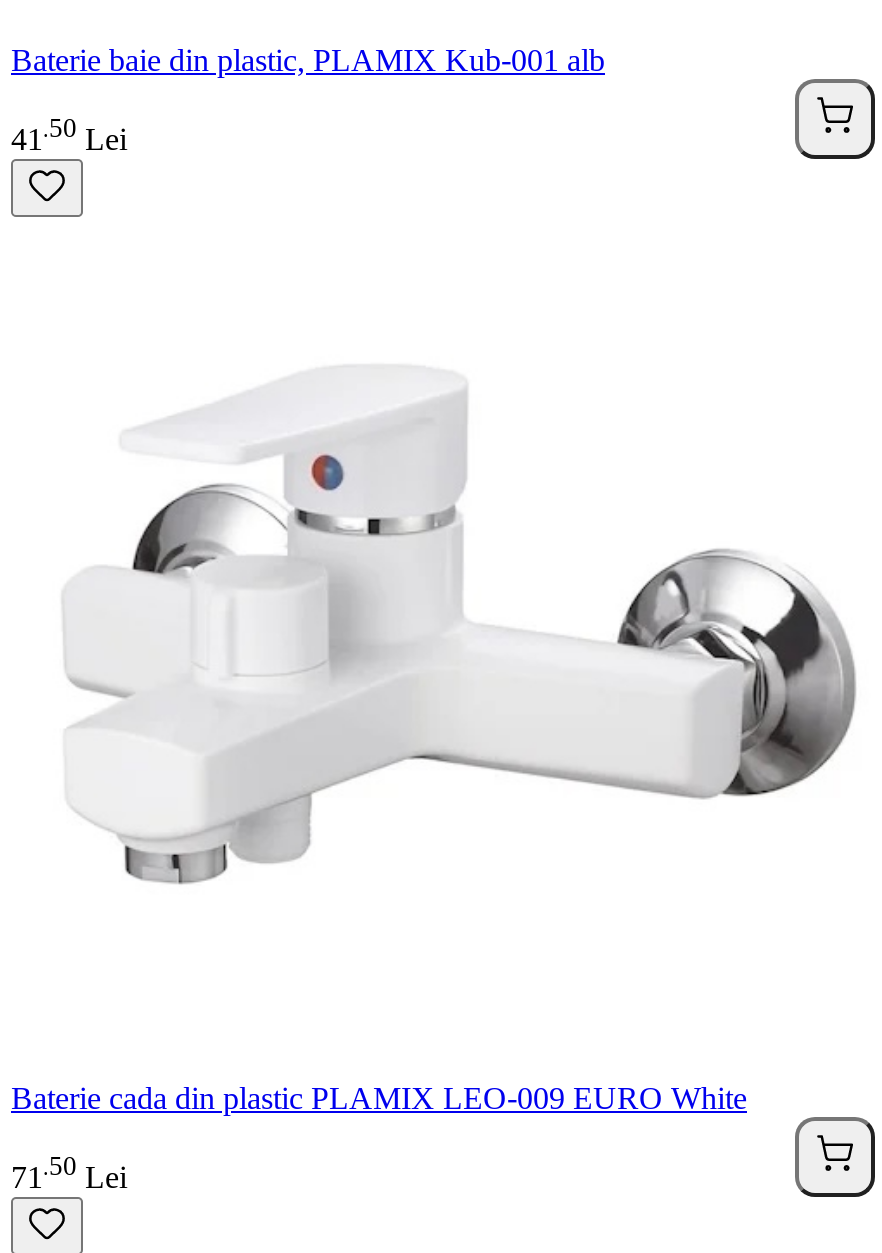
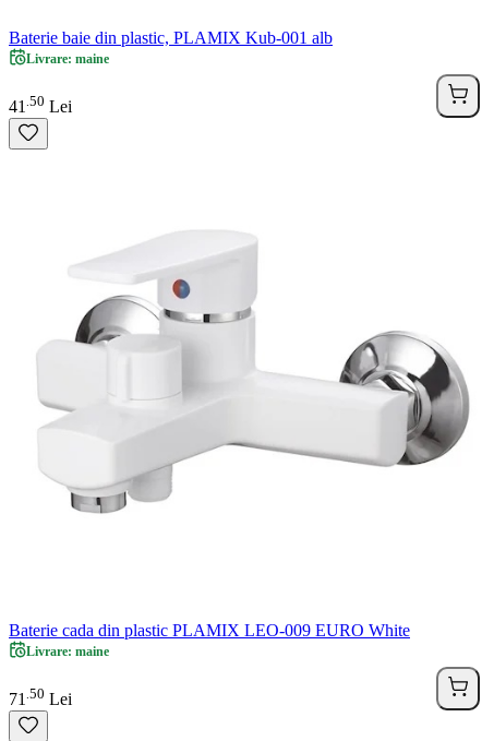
+ Livrare: maine

+ Livrare: maine
